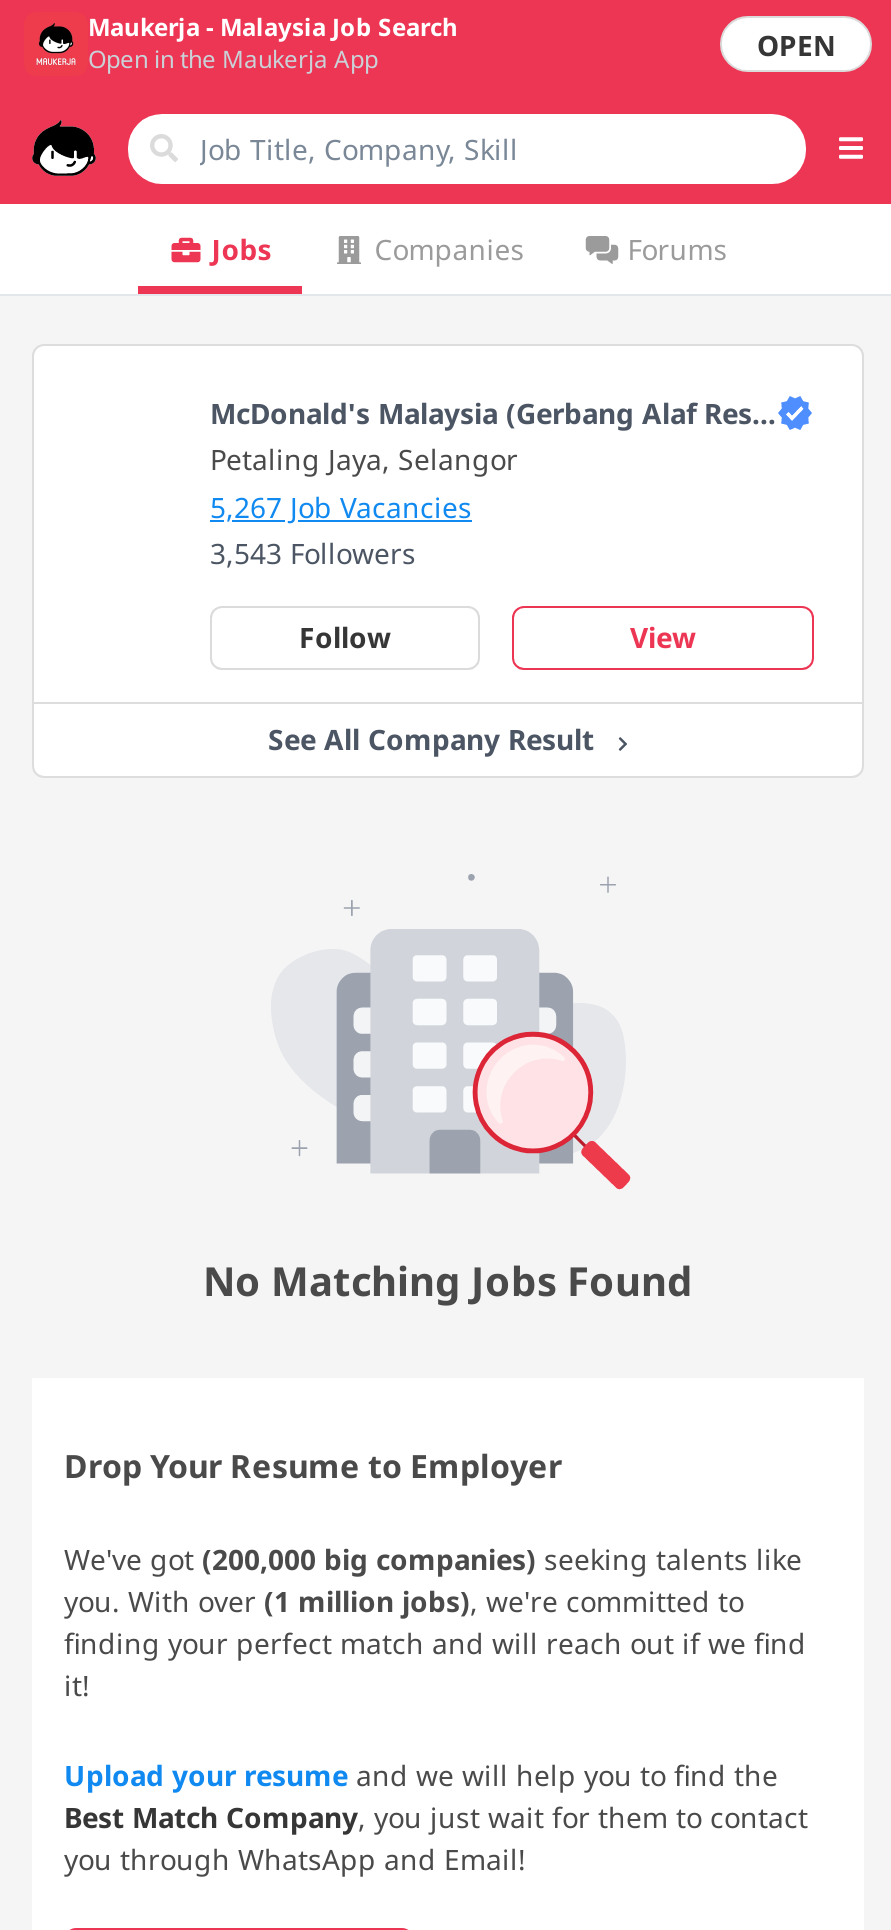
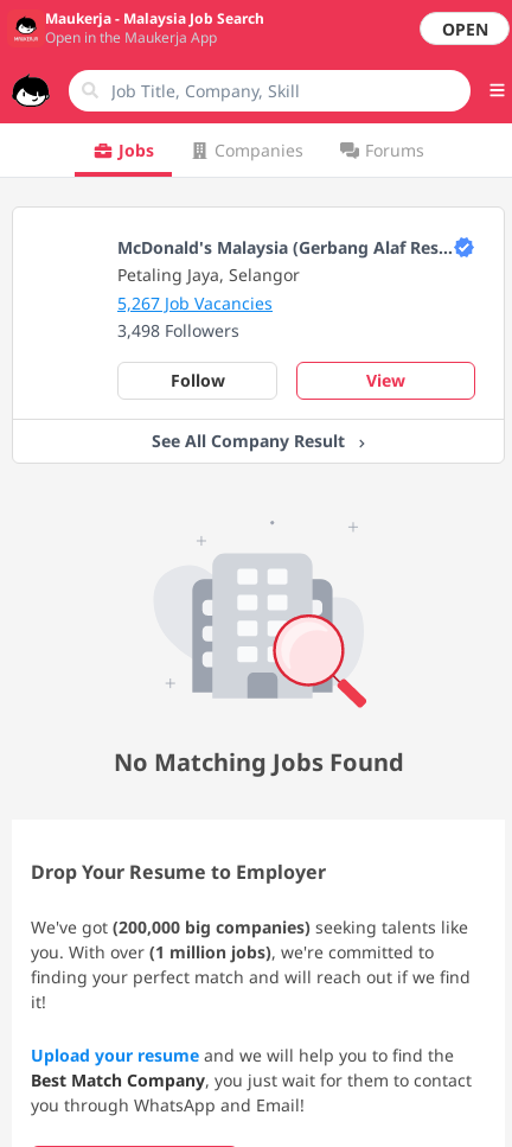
- 3,543 Followers
+ 3,498 Followers
